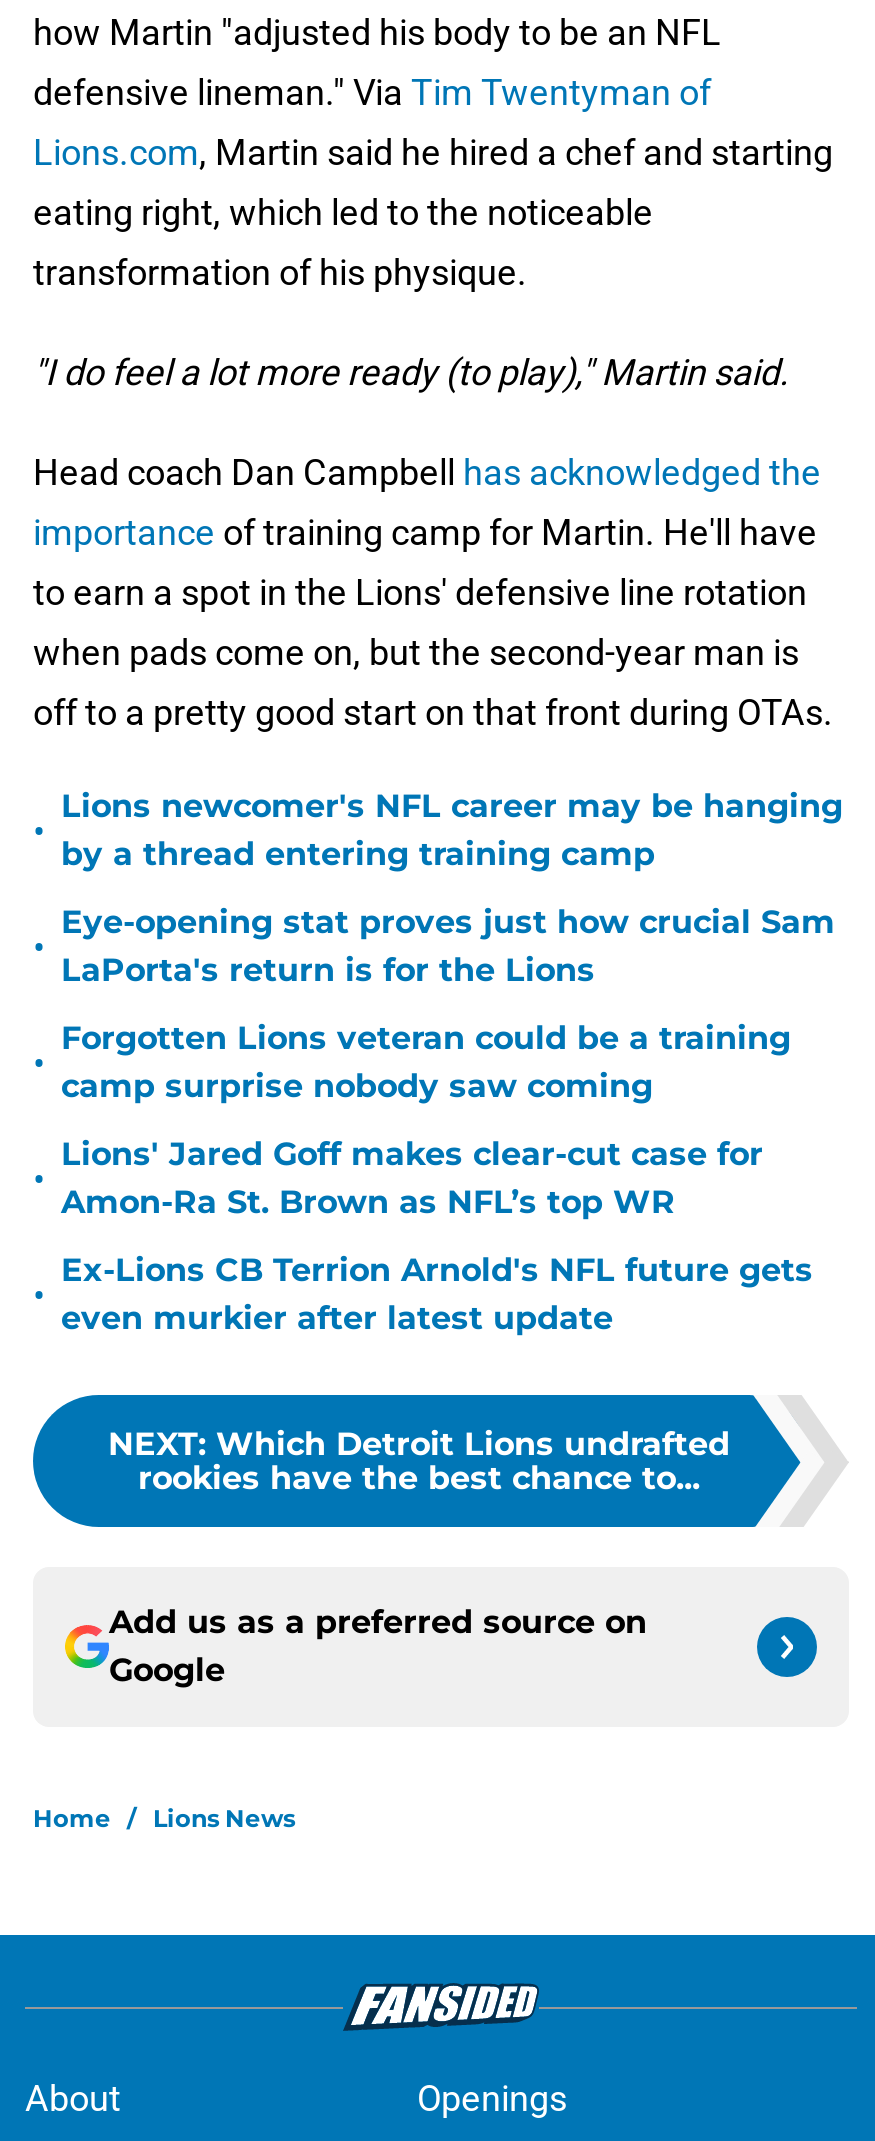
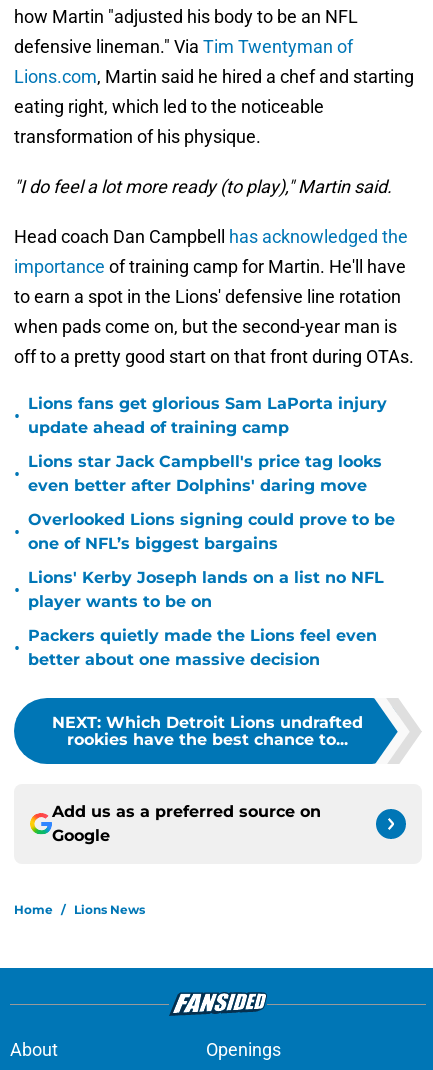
- Lions newcomer's NFL career may be hanging
- by a thread entering training camp
+ Lions fans get glorious Sam LaPorta injury
+ update ahead of training camp

- Eye-opening stat proves just how crucial Sam
- LaPorta's return is for the Lions
+ Lions star Jack Campbell's price tag looks
+ even better after Dolphins' daring move

- Forgotten Lions veteran could be a training
- camp surprise nobody saw coming
+ Overlooked Lions signing could prove to be
+ one of NFL’s biggest bargains

- Lions' Jared Goff makes clear-cut case for
- Amon-Ra St. Brown as NFL’s top WR
+ Lions' Kerby Joseph lands on a list no NFL
+ player wants to be on

- Ex-Lions CB Terrion Arnold's NFL future gets
- even murkier after latest update
+ Packers quietly made the Lions feel even
+ better about one massive decision
